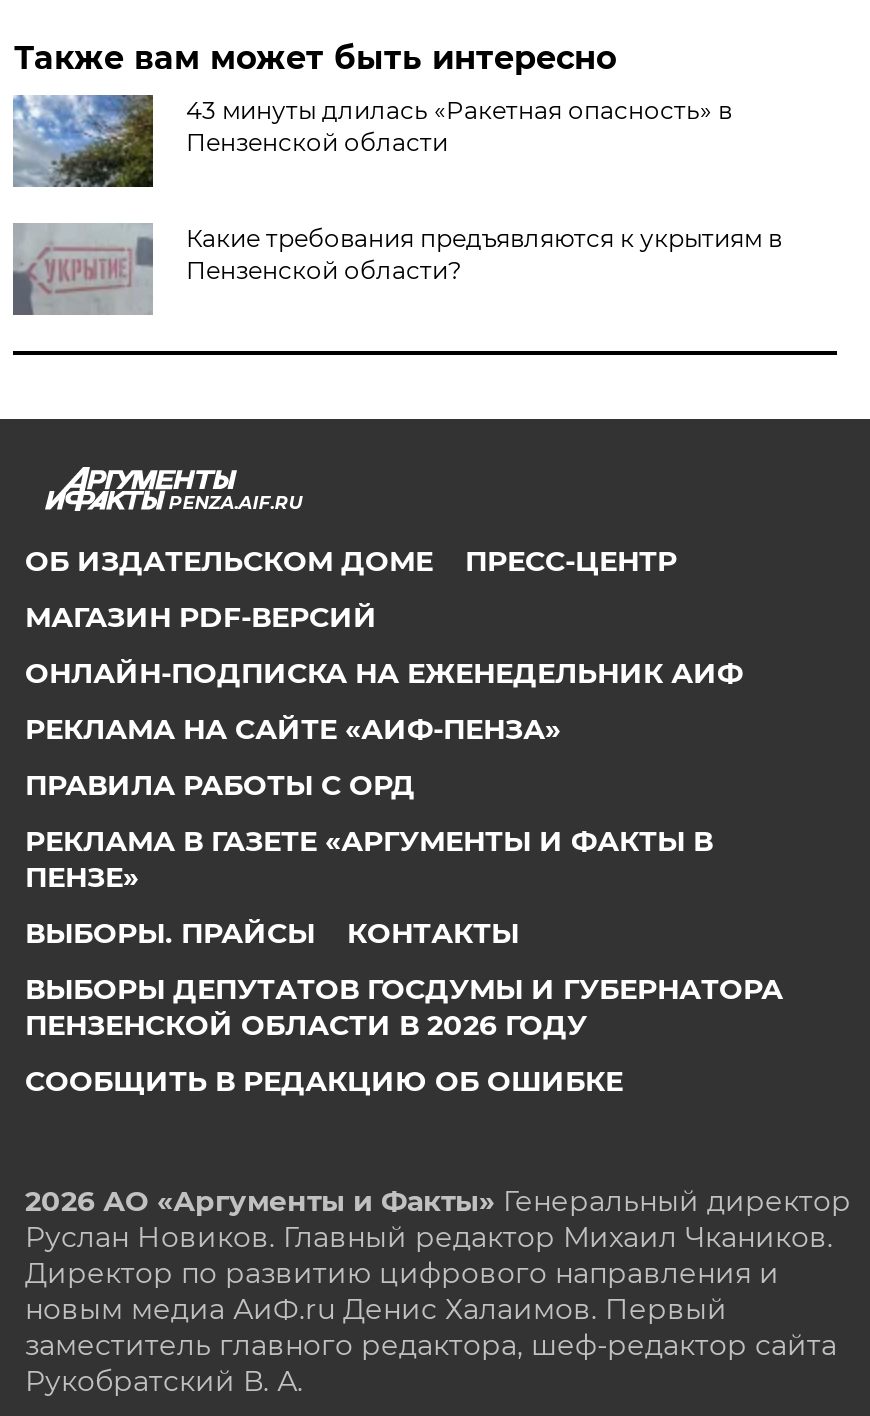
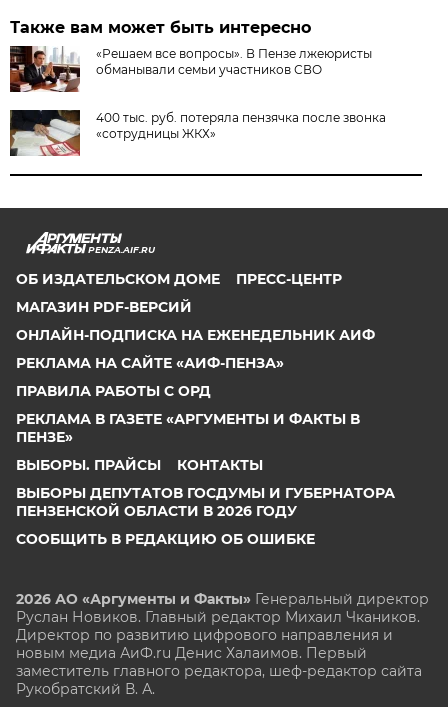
- [image]
- 43 минуты длилась «Ракетная опасность» в
- Пензенской области
+ [image]
+ «Решаем все вопросы». В Пензе лжеюристы
+ обманывали семьи участников СВО

- [image]
- Какие требования предъявляются к укрытиям в
- Пензенской области?
+ [image]
+ 400 тыс. руб. потеряла пензячка после звонка
+ «сотрудницы ЖКХ»
